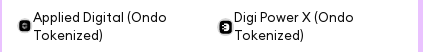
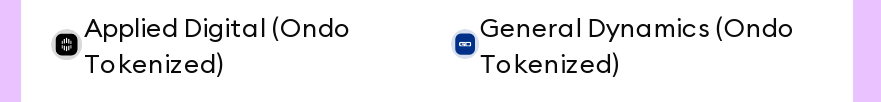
- Digi Power X (Ondo
+ General Dynamics (Ondo
